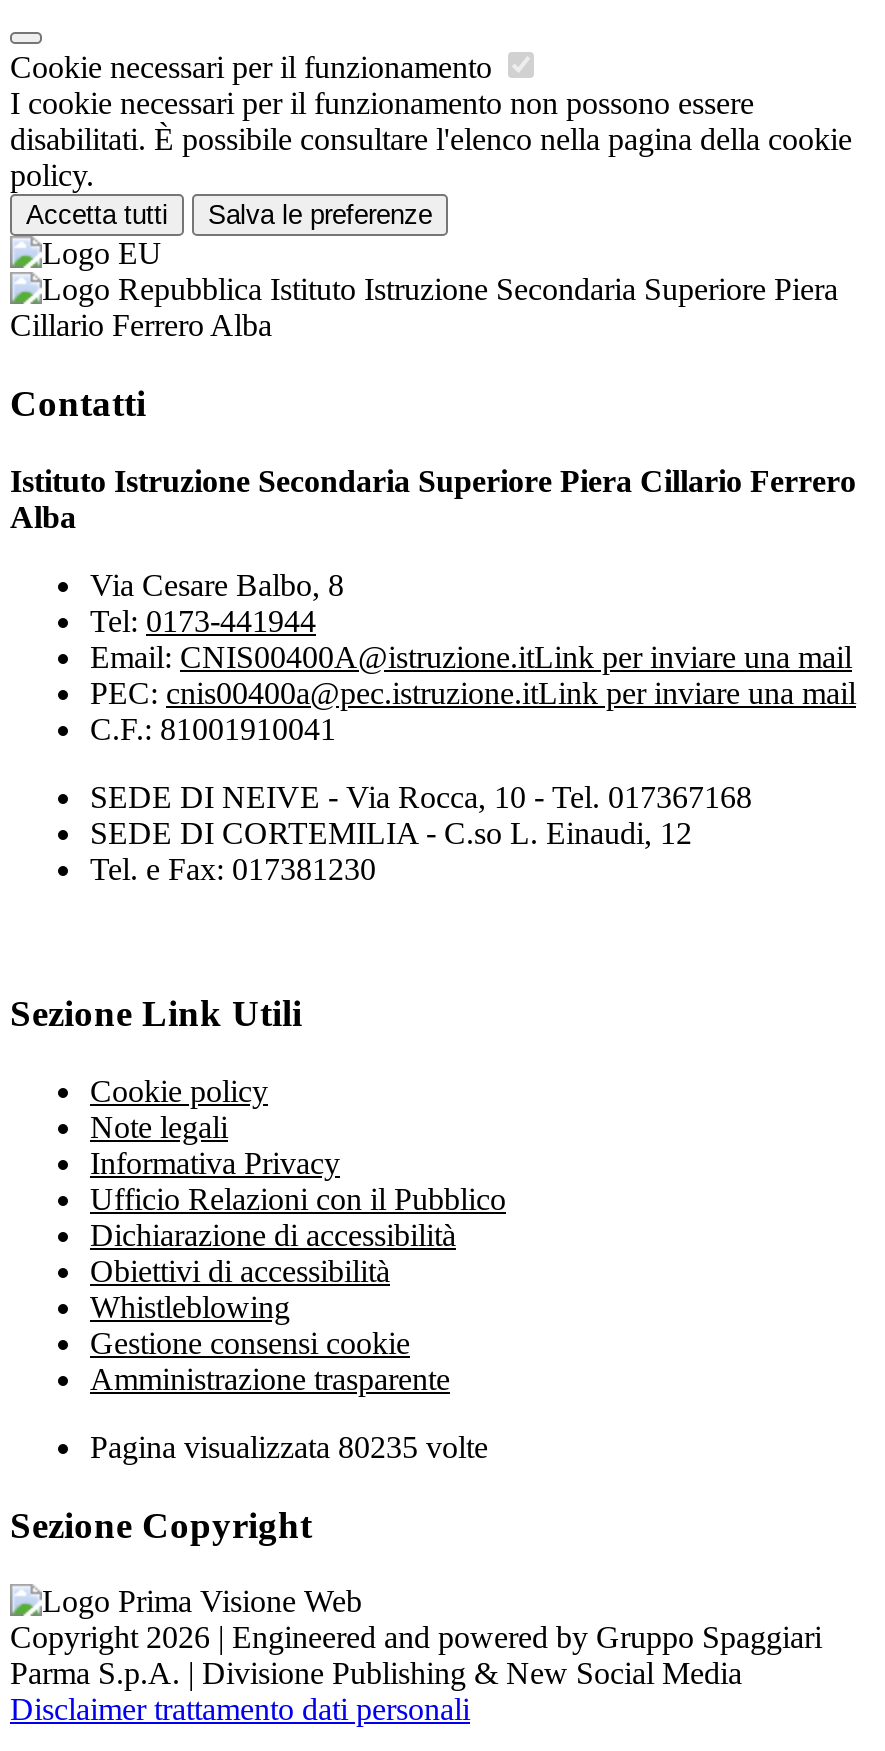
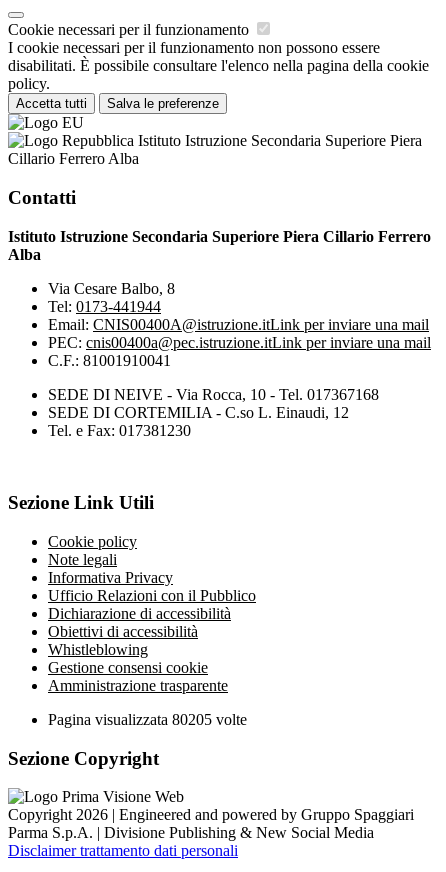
- Pagina visualizzata 80235 volte
+ Pagina visualizzata 80205 volte
